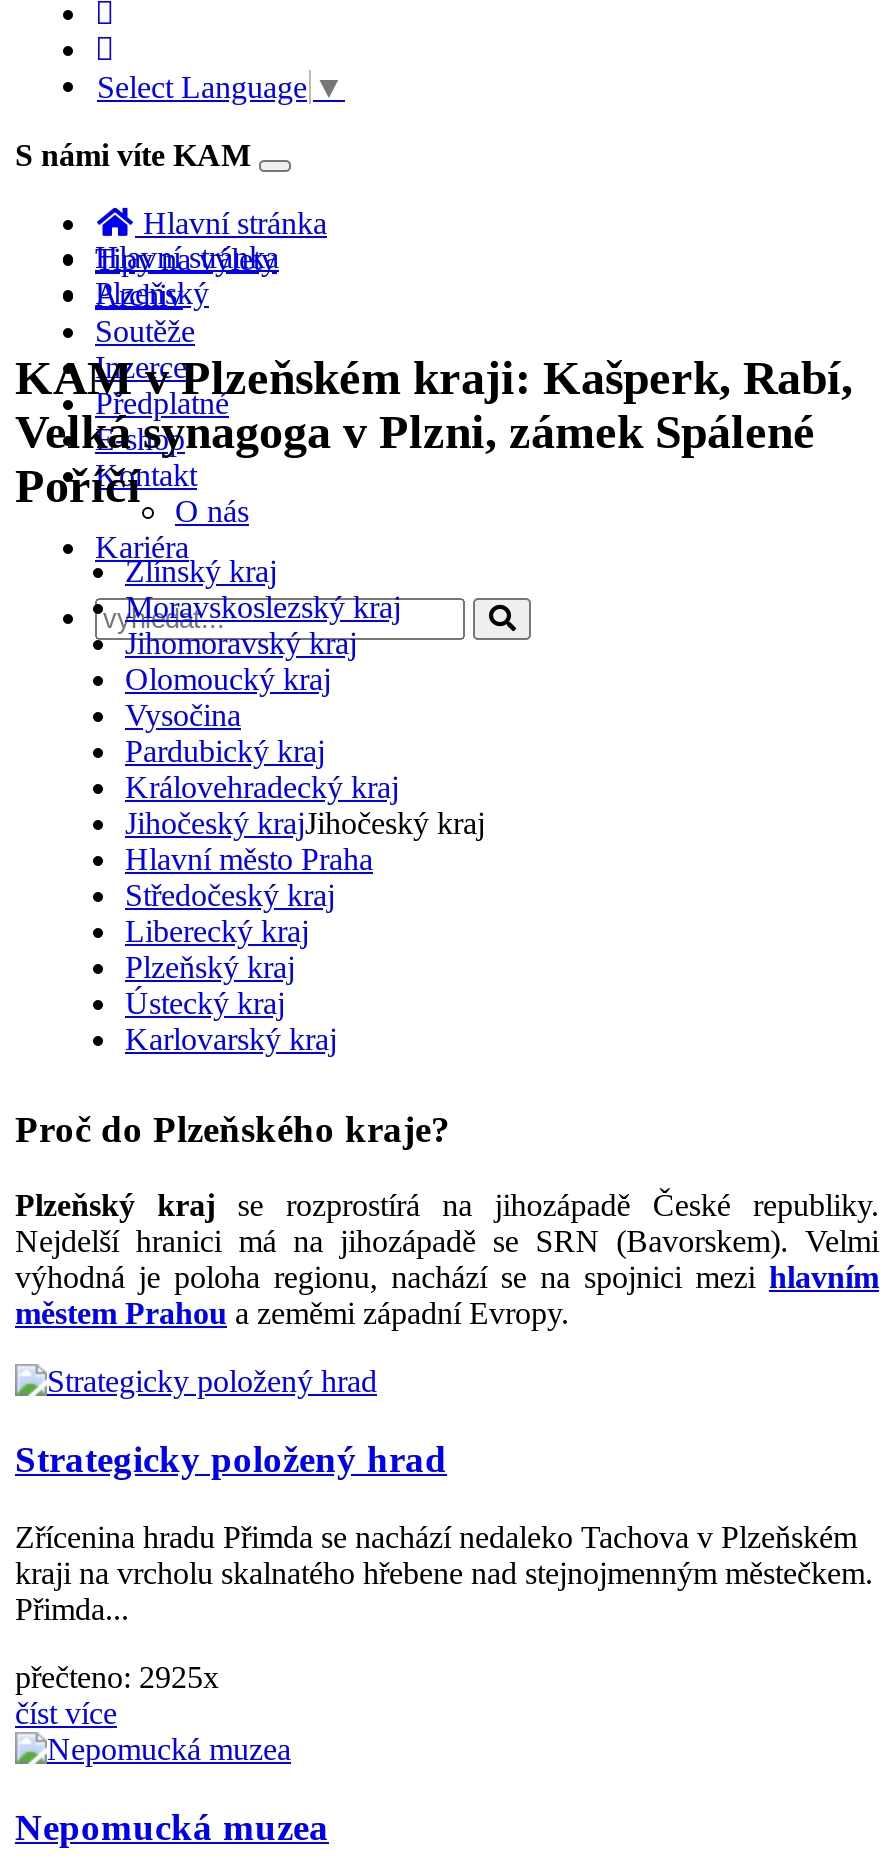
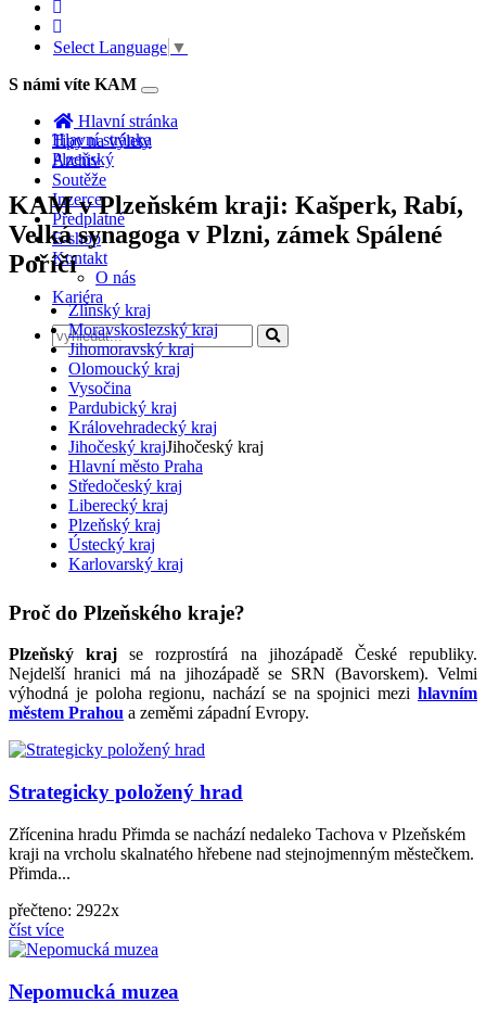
- přečteno: 2925x
+ přečteno: 2922x
